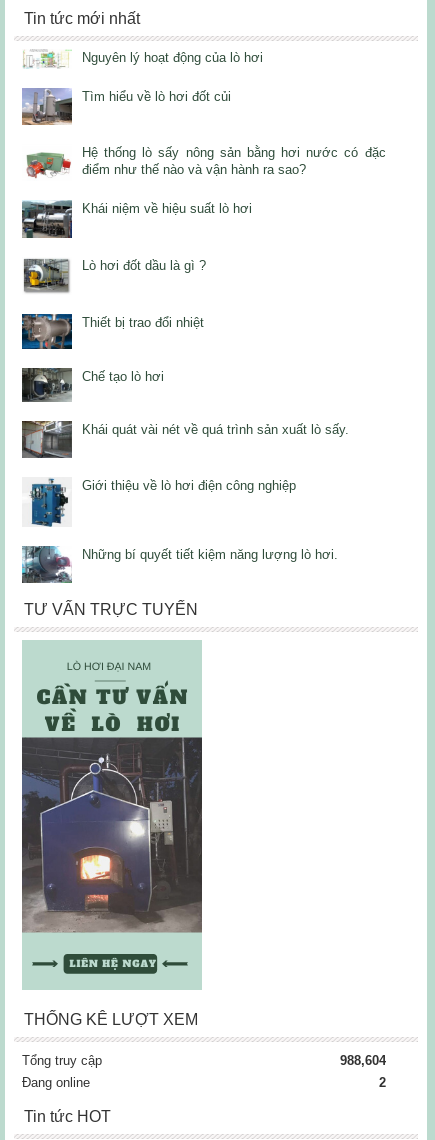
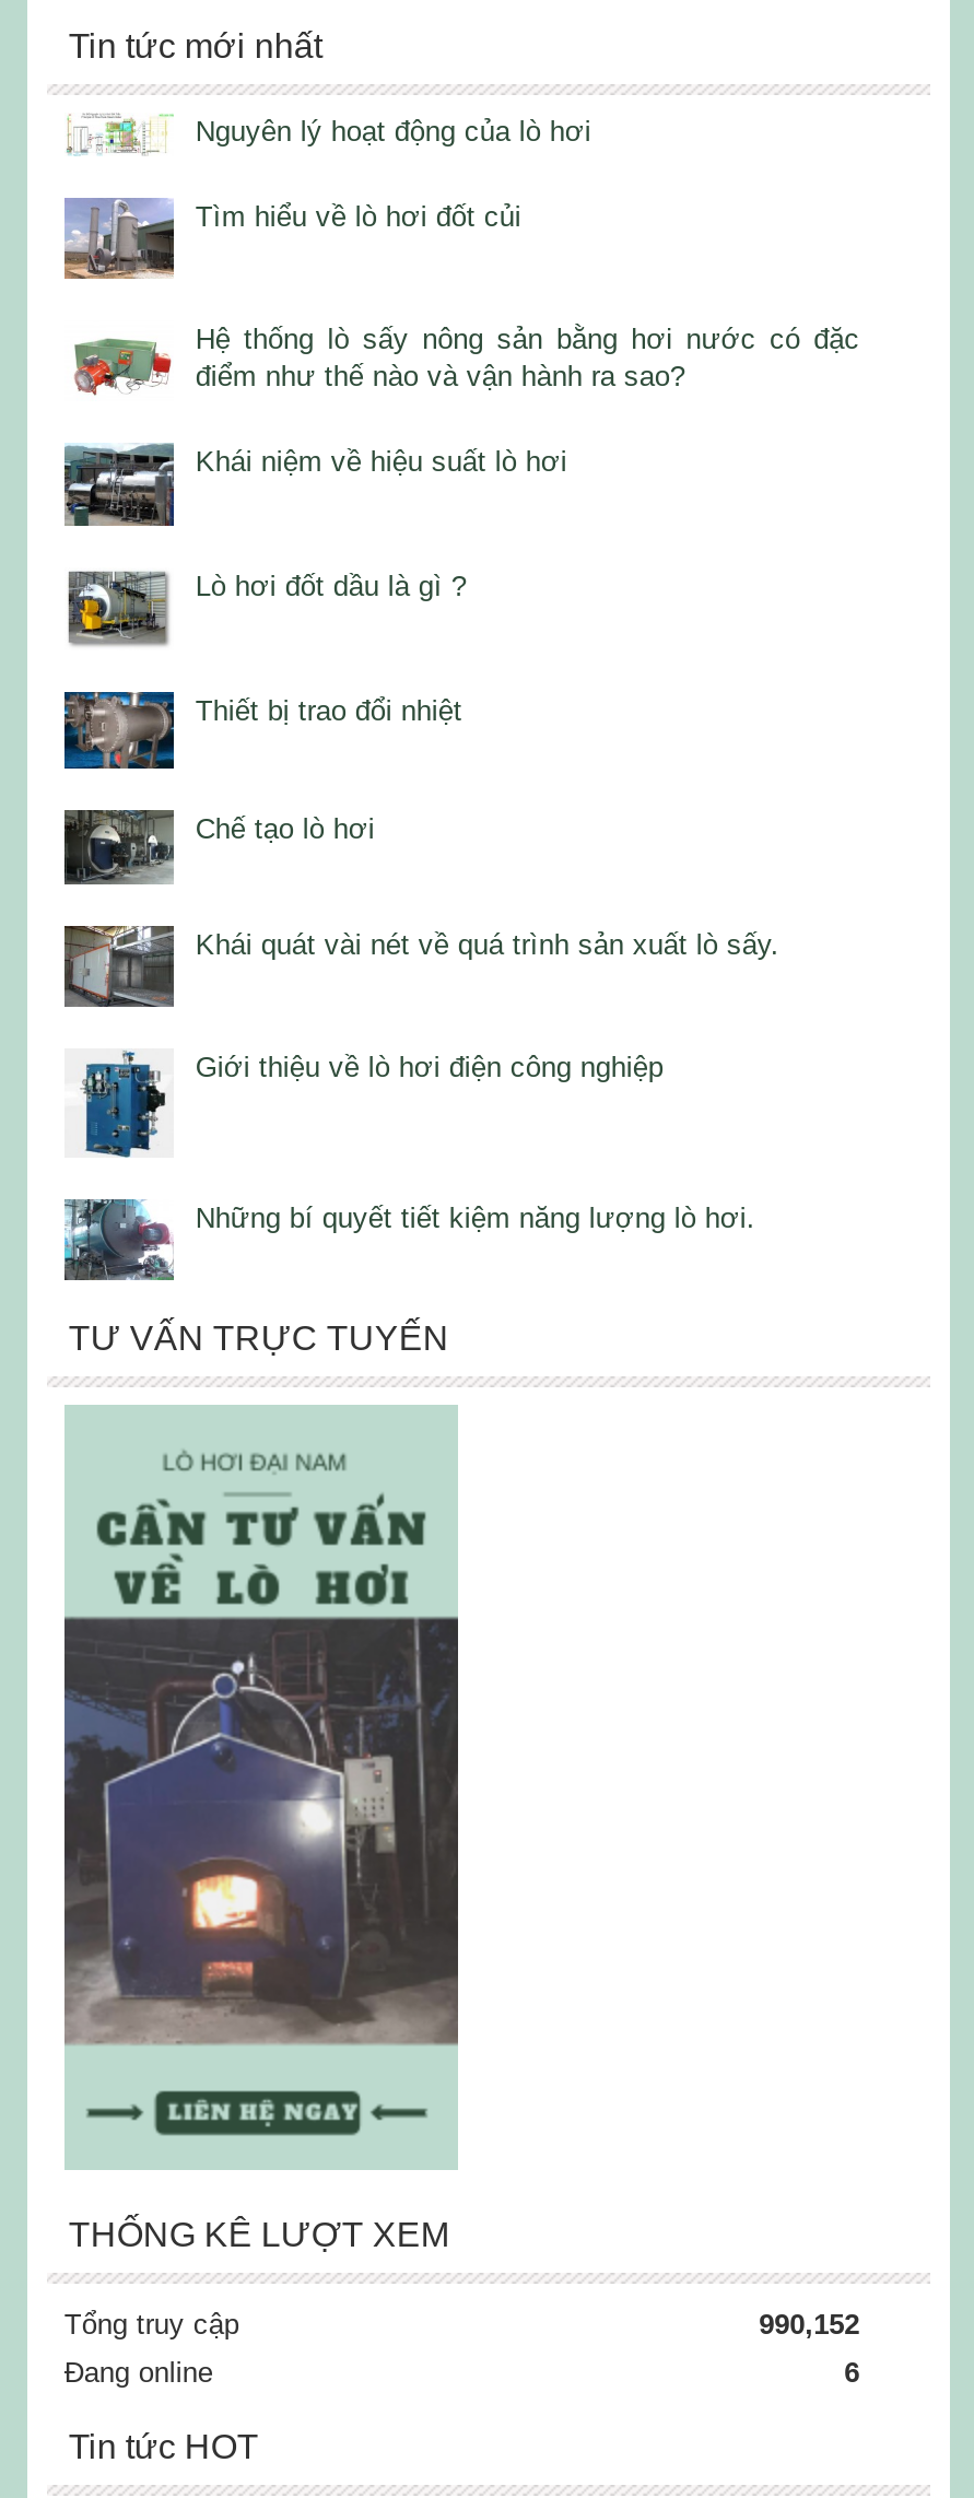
- 988,604
+ 990,152

- 2
+ 6
